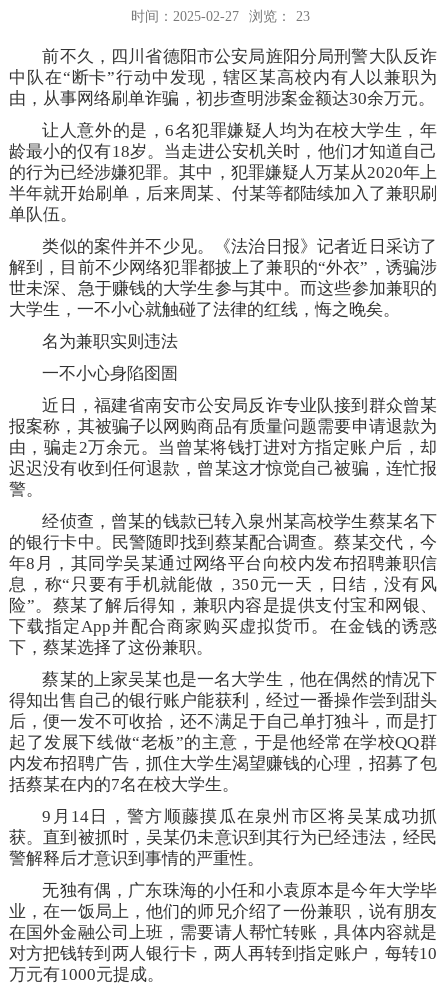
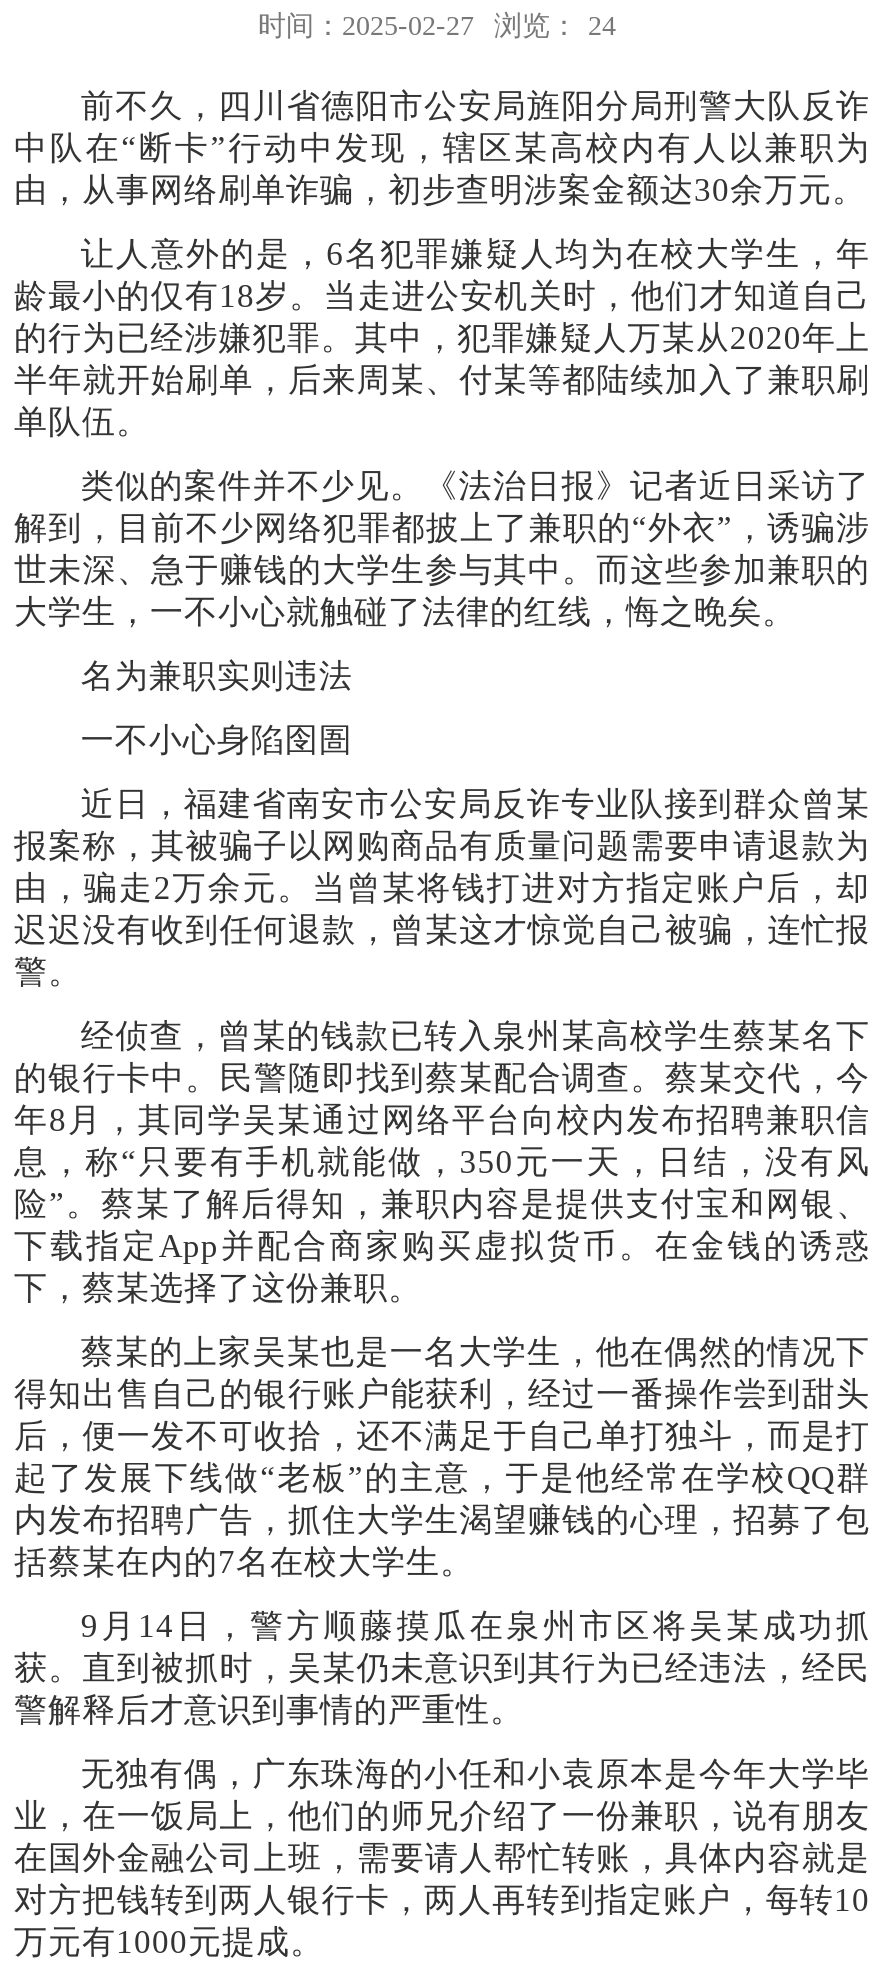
- 时间：2025-02-27 浏览： 23
+ 时间：2025-02-27 浏览： 24
